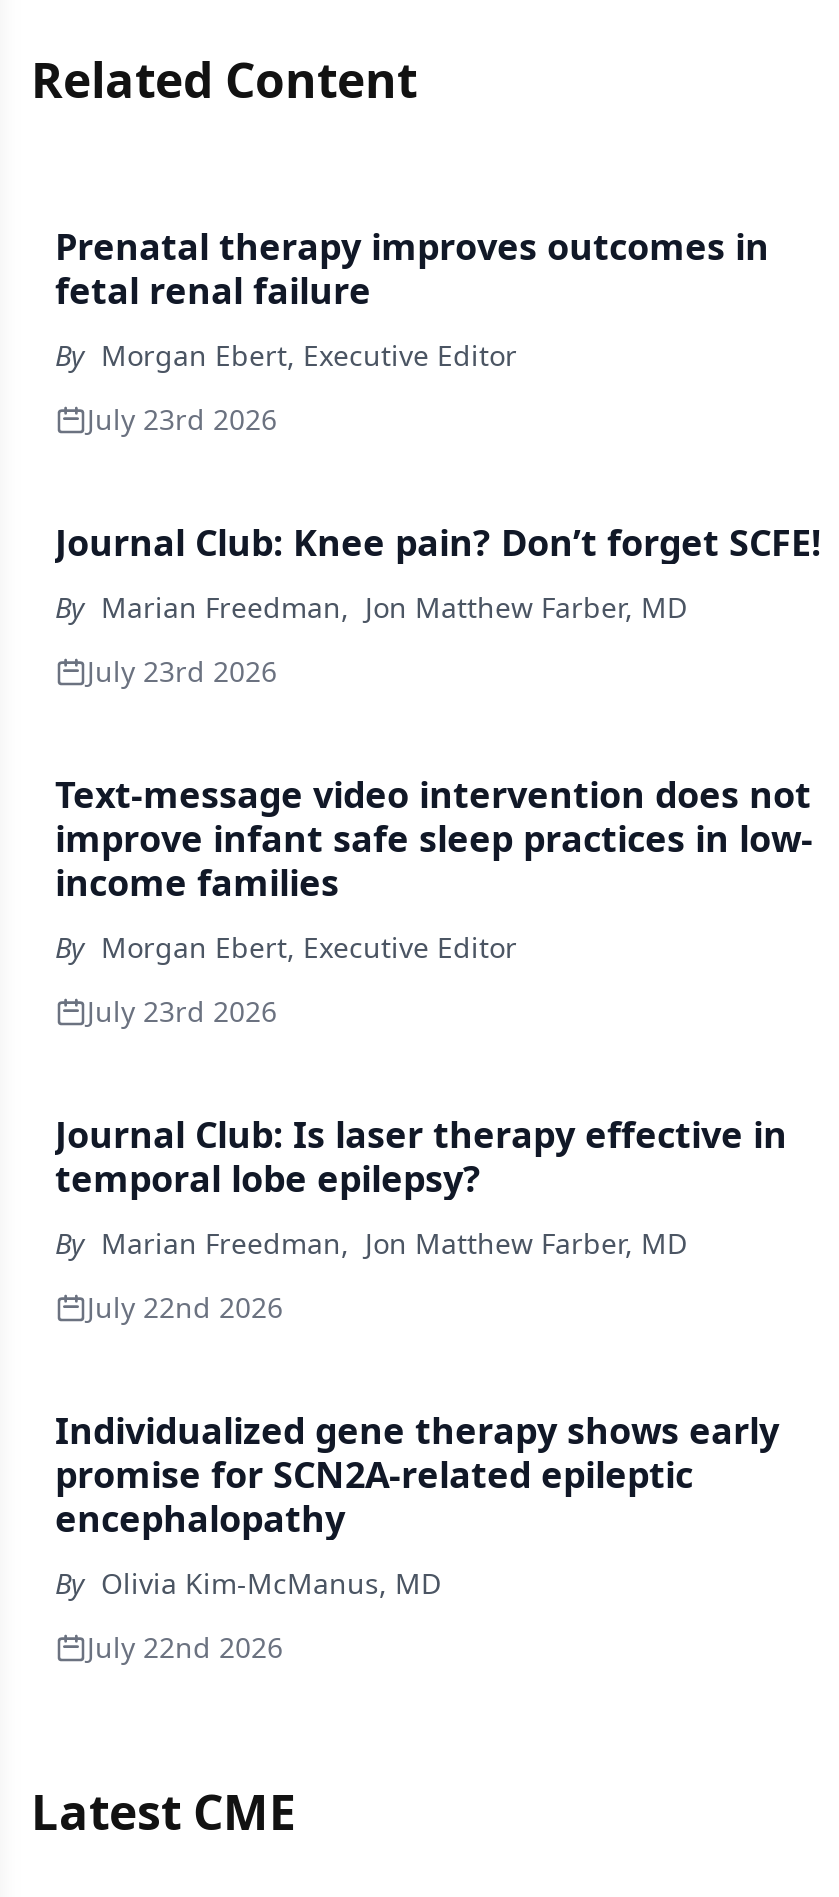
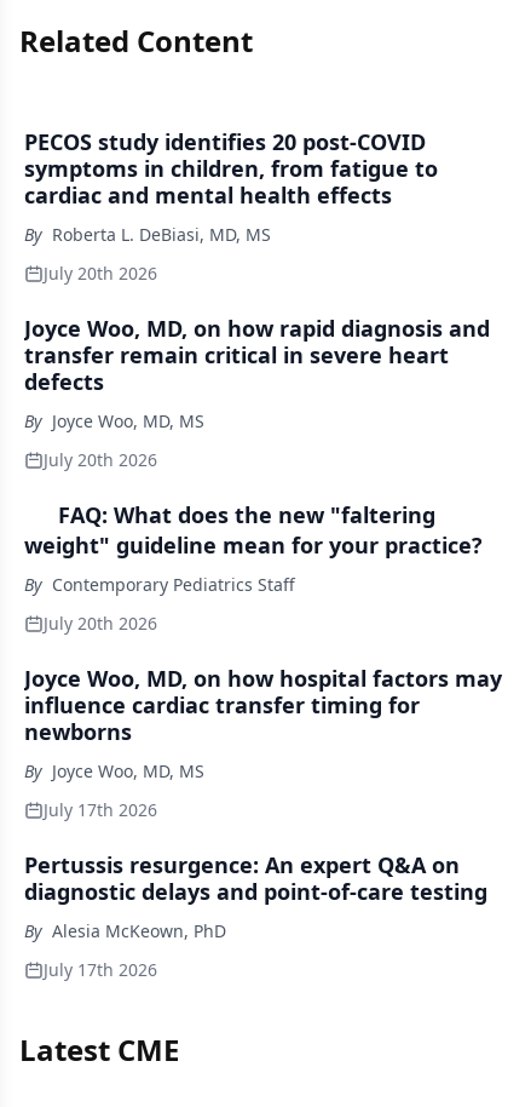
- Prenatal therapy improves outcomes in
- fetal renal failure
+ PECOS study identifies 20 post-COVID
+ symptoms in children, from fatigue to
+ cardiac and mental health effects

- By Morgan Ebert, Executive Editor
+ By Roberta L. DeBiasi, MD, MS

- July 23rd 2026
+ July 20th 2026

- Journal Club: Knee pain? Don’t forget SCFE!
+ Joyce Woo, MD, on how rapid diagnosis and
+ transfer remain critical in severe heart
+ defects

- By Marian Freedman, Jon Matthew Farber, MD
+ By Joyce Woo, MD, MS

- July 23rd 2026
+ July 20th 2026

- Text-message video intervention does not
- improve infant safe sleep practices in low-
- income families
+ FAQ: What does the new "faltering
+ weight" guideline mean for your practice?

- By Morgan Ebert, Executive Editor
+ By Contemporary Pediatrics Staff

- July 23rd 2026
+ July 20th 2026

- Journal Club: Is laser therapy effective in
- temporal lobe epilepsy?
+ Joyce Woo, MD, on how hospital factors may
+ influence cardiac transfer timing for
+ newborns

- By Marian Freedman, Jon Matthew Farber, MD
+ By Joyce Woo, MD, MS

- July 22nd 2026
+ July 17th 2026

- Individualized gene therapy shows early
- promise for SCN2A-related epileptic
- encephalopathy
+ Pertussis resurgence: An expert Q&A on
+ diagnostic delays and point-of-care testing

- By Olivia Kim-McManus, MD
+ By Alesia McKeown, PhD

- July 22nd 2026
+ July 17th 2026
